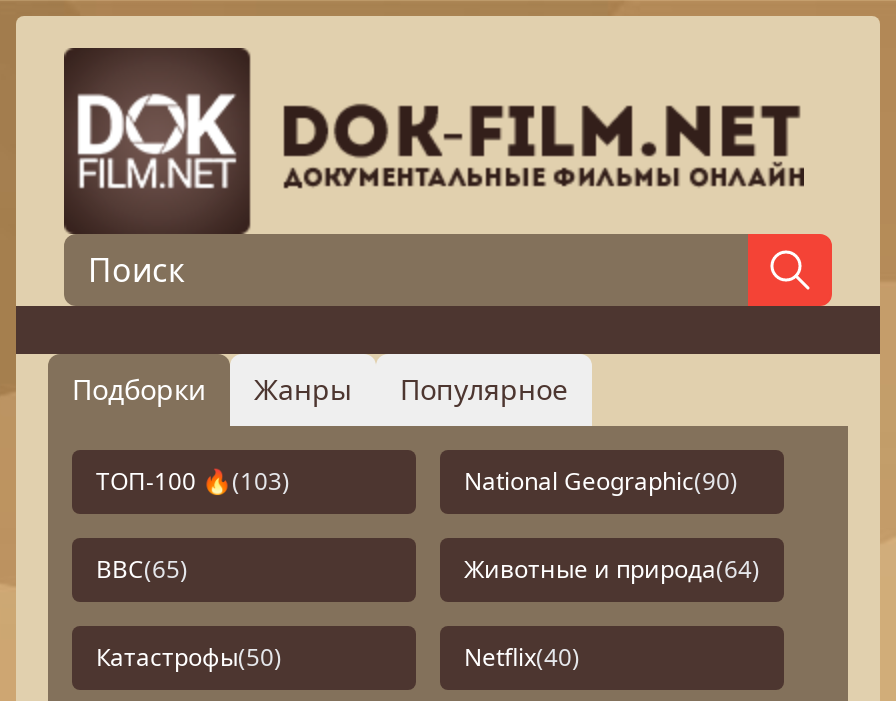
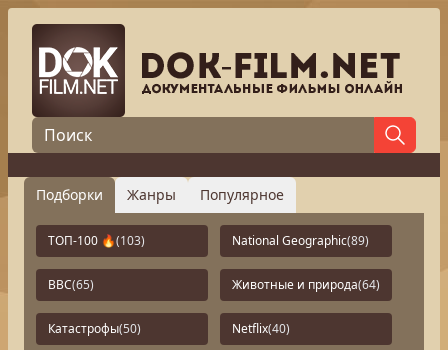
- National Geographic(90)
+ National Geographic(89)
